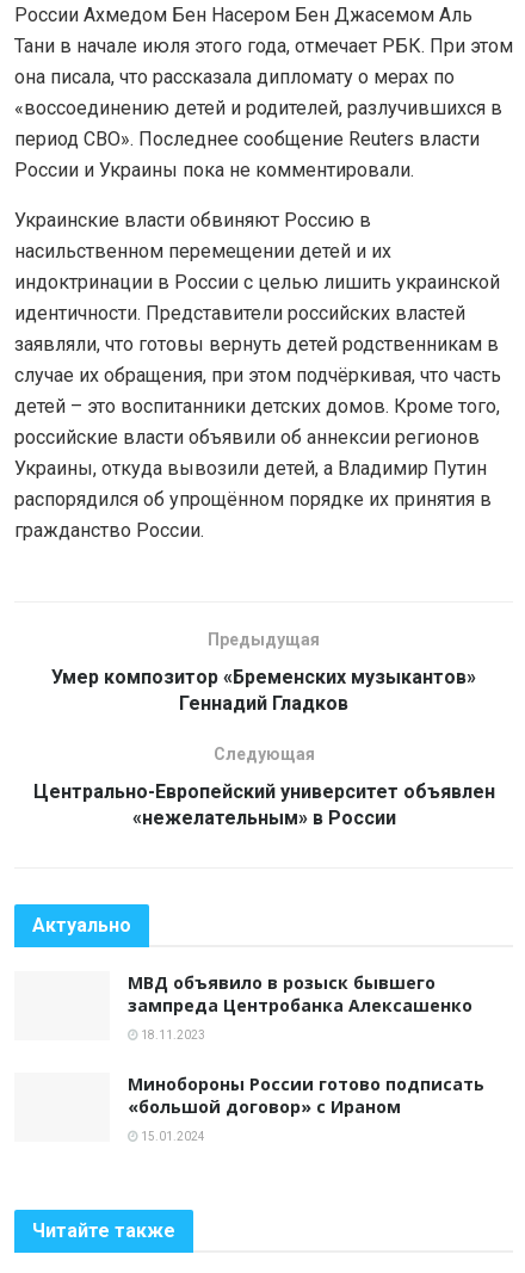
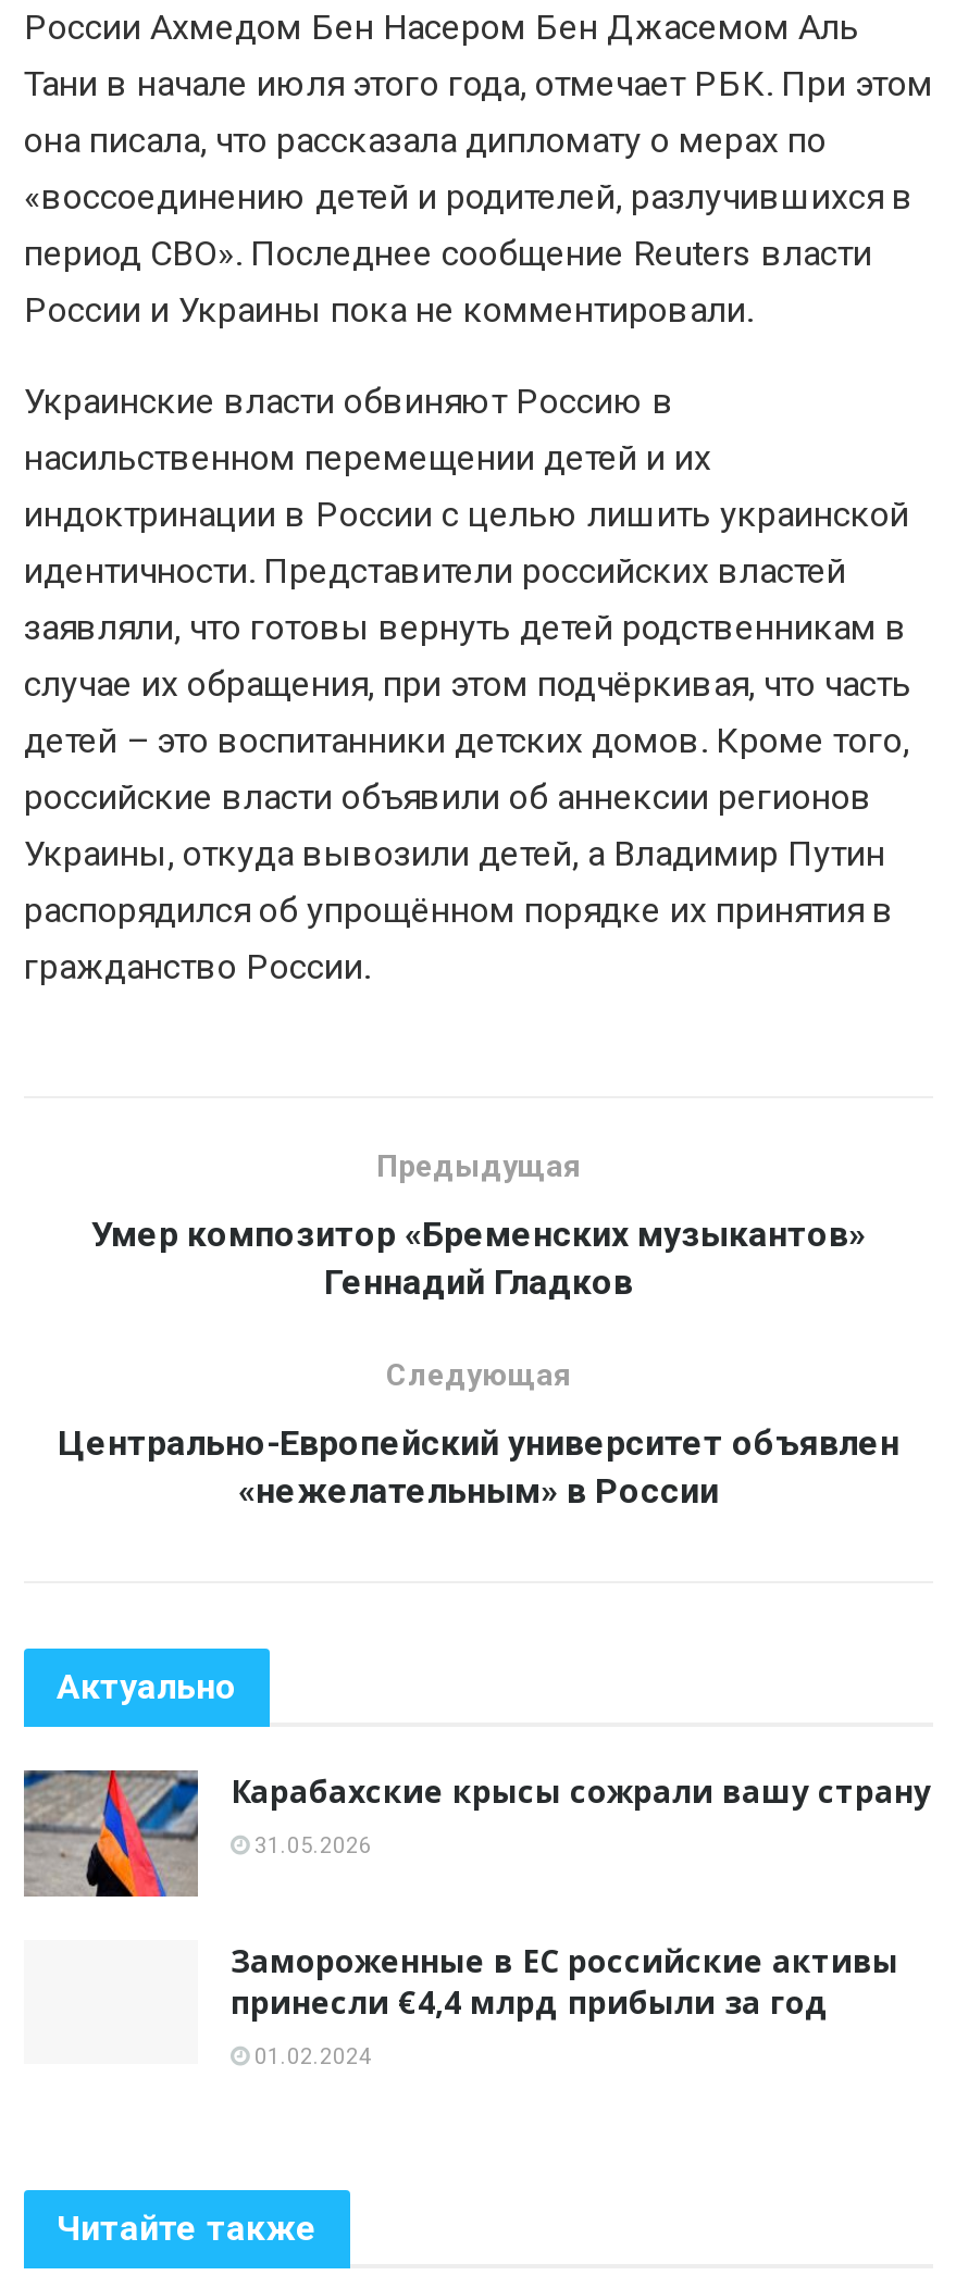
+ [image]

- МВД объявило в розыск бывшего
- зампреда Центробанка Алексашенко
+ Карабахские крысы сожрали вашу страну

- 18.11.2023
+ 31.05.2026

- Минобороны России готово подписать
- «большой договор» с Ираном
+ Замороженные в ЕС российские активы
+ принесли €4,4 млрд прибыли за год

- 15.01.2024
+ 01.02.2024
